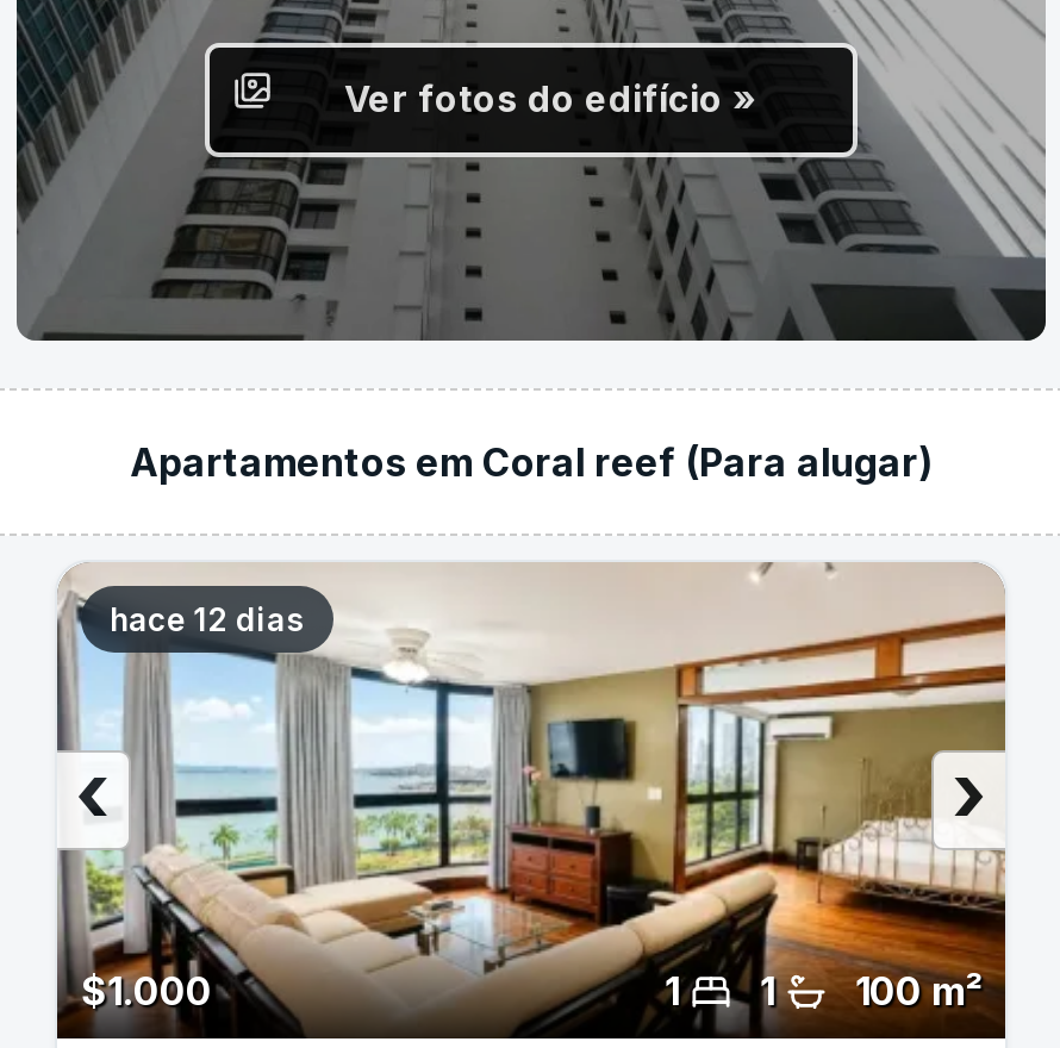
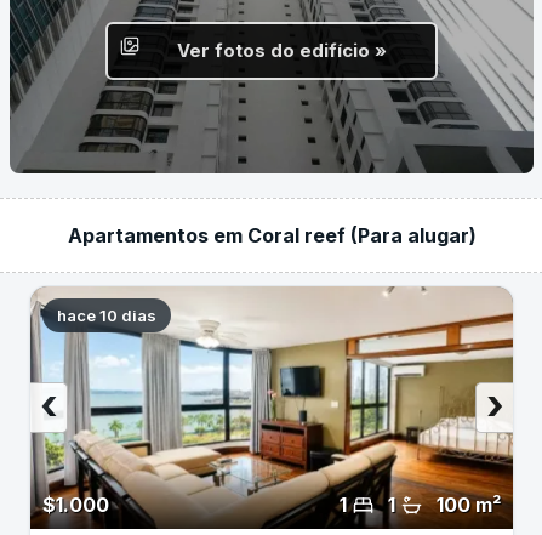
- hace 12 dias
+ hace 10 dias
